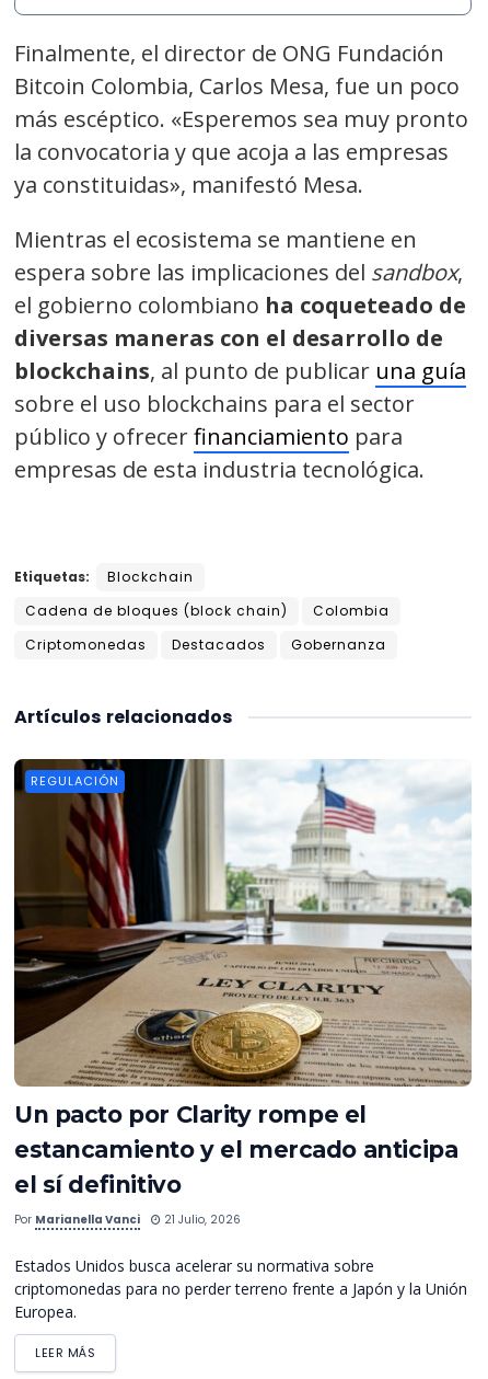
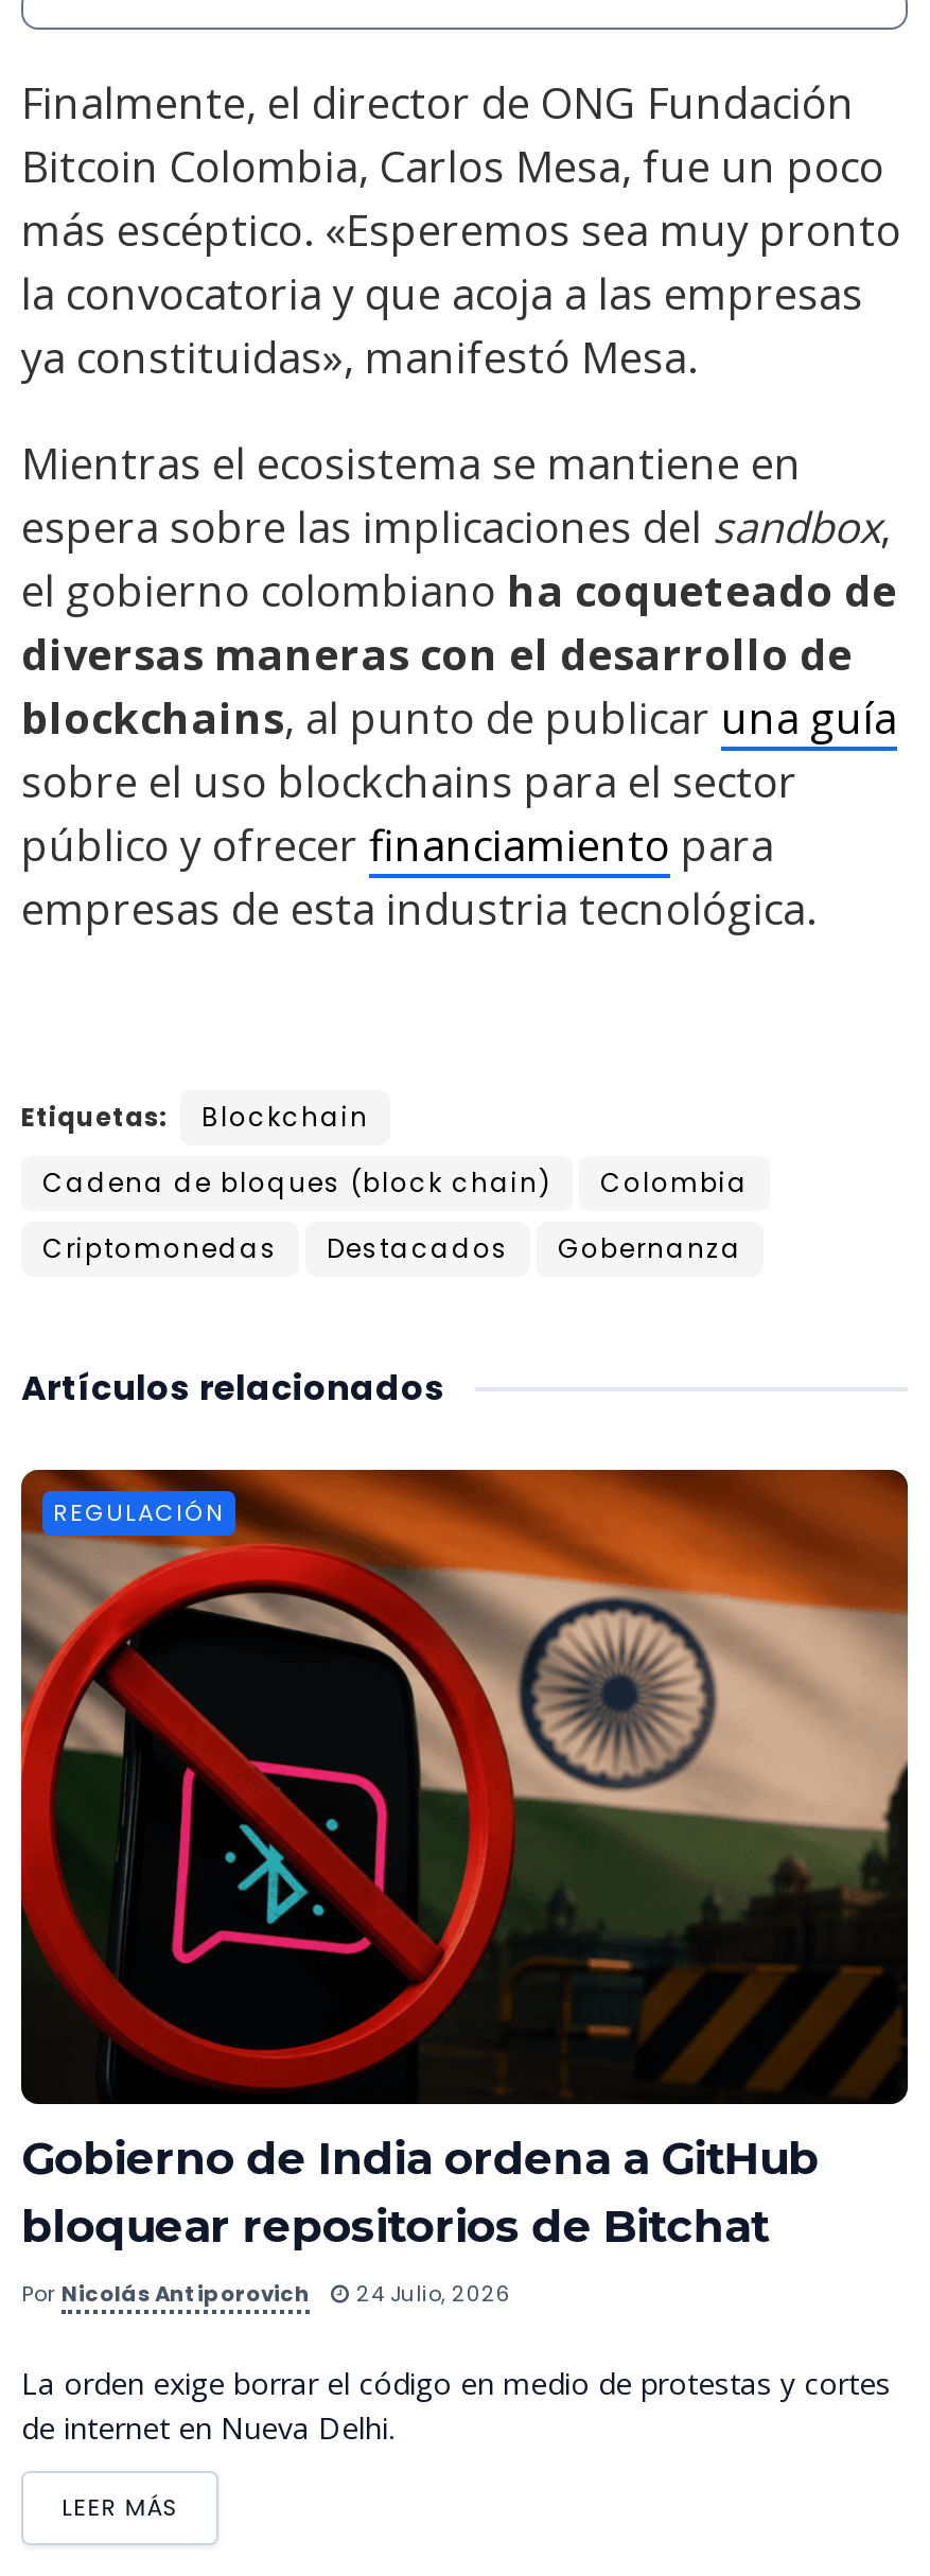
- [image]
- Un pacto por Clarity rompe el
- estancamiento y el mercado anticipa
- el sí definitivo
+ [image]
+ Gobierno de India ordena a GitHub
+ bloquear repositorios de Bitchat

- Por Marianella Vanci
- 21 Julio, 2026
+ Por Nicolás Antiporovich
+ 24 Julio, 2026

- Estados Unidos busca acelerar su normativa sobre
- criptomonedas para no perder terreno frente a Japón y la Unión
- Europea.
+ La orden exige borrar el código en medio de protestas y cortes
+ de internet en Nueva Delhi.
